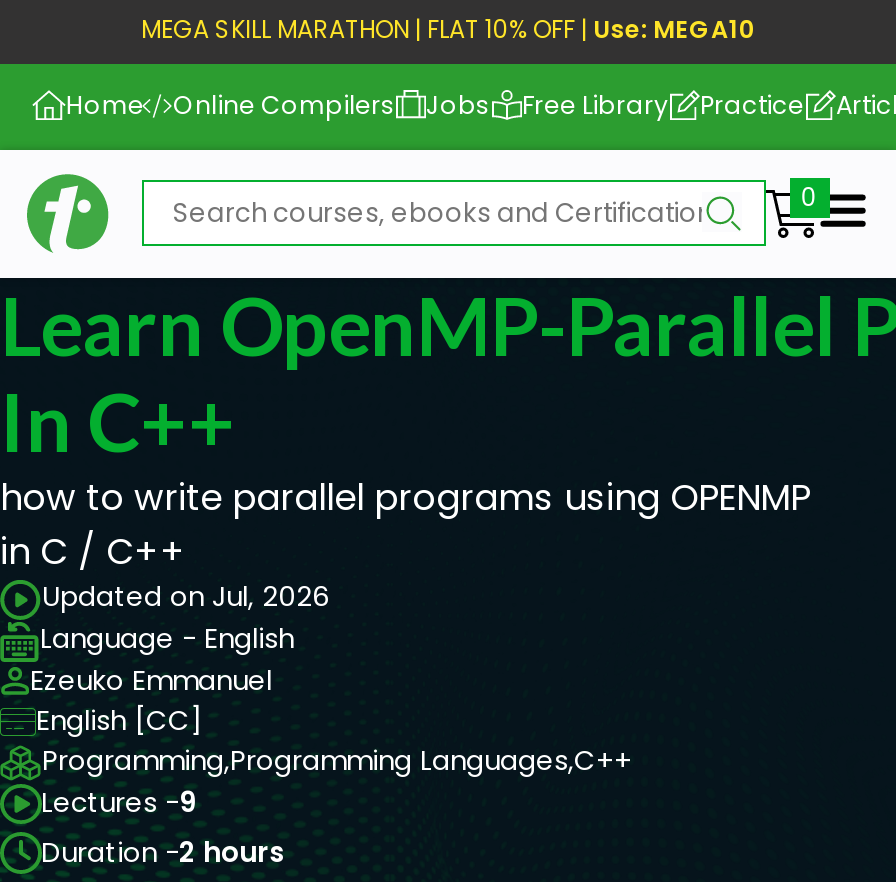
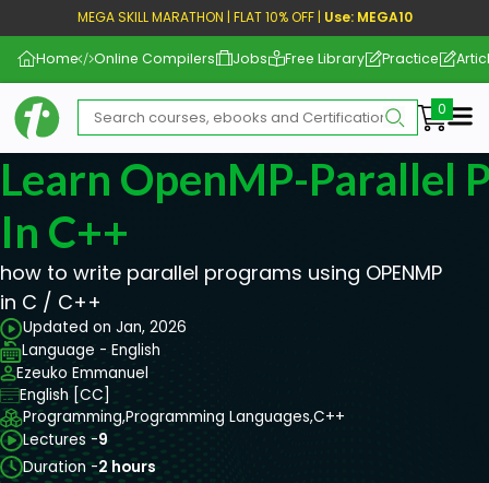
- Updated on Jul, 2026
+ Updated on Jan, 2026
